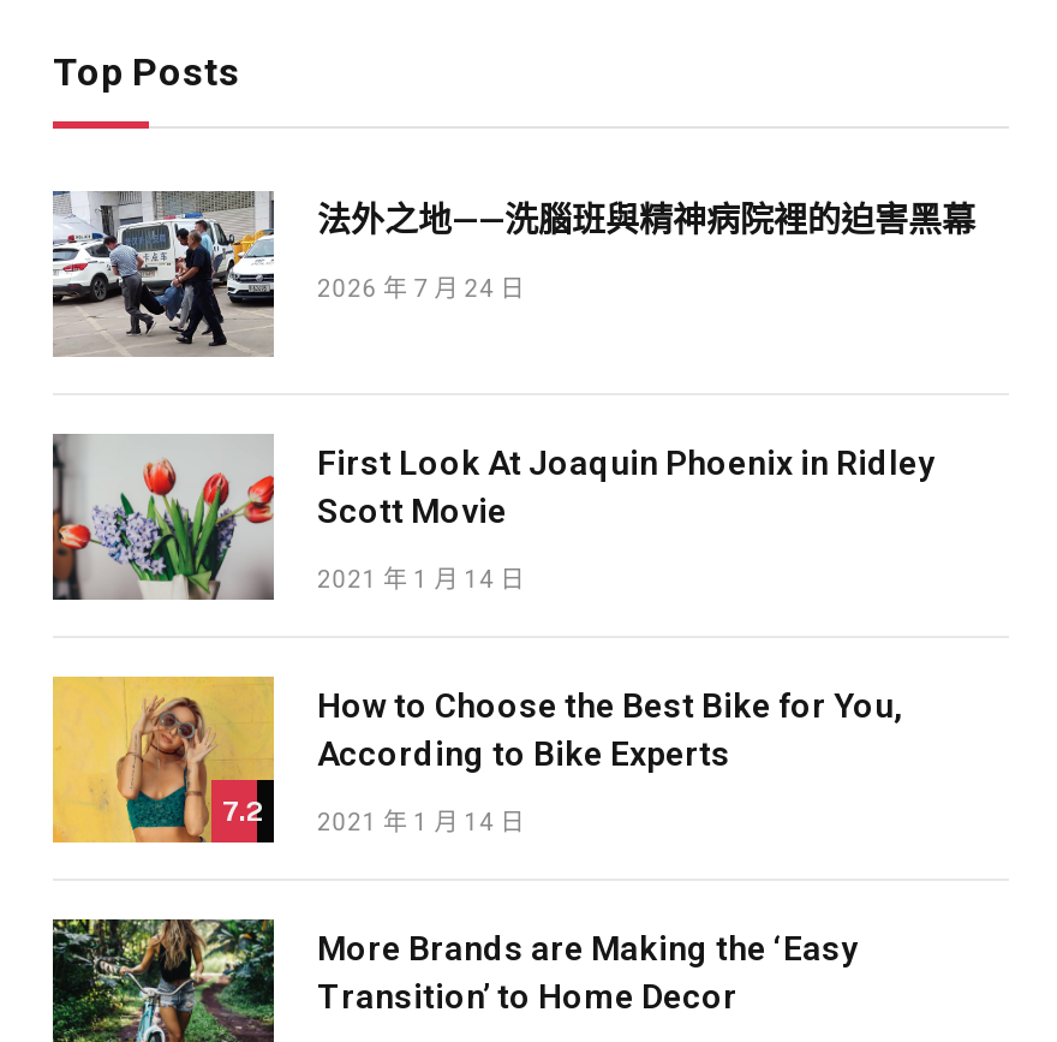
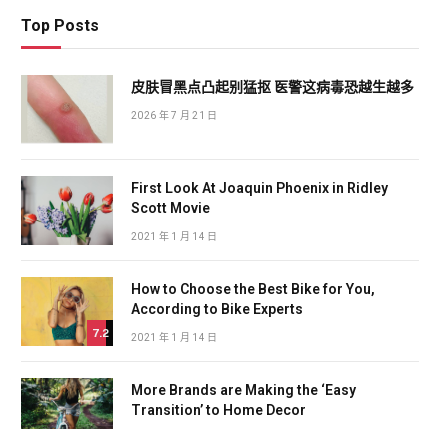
- [image]
- 法外之地——洗腦班與精神病院裡的迫害黑幕
+ [image]
+ 皮肤冒黑点凸起别猛抠 医警这病毒恐越生越多

- 2026 年 7 月 24 日
+ 2026 年 7 月 21 日
